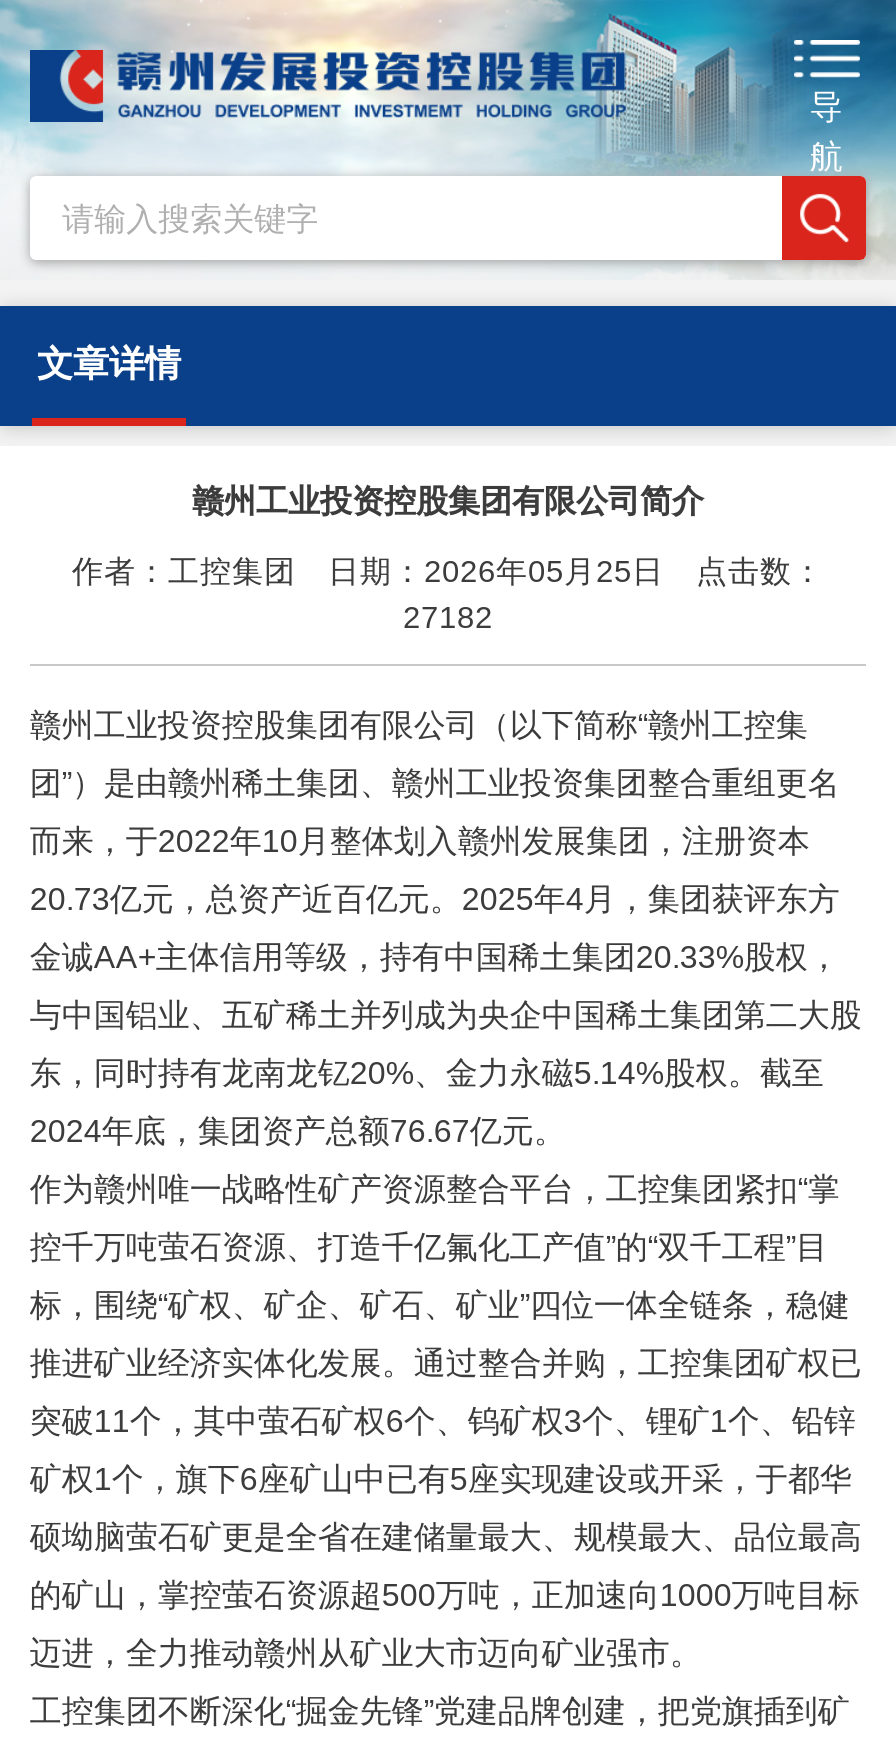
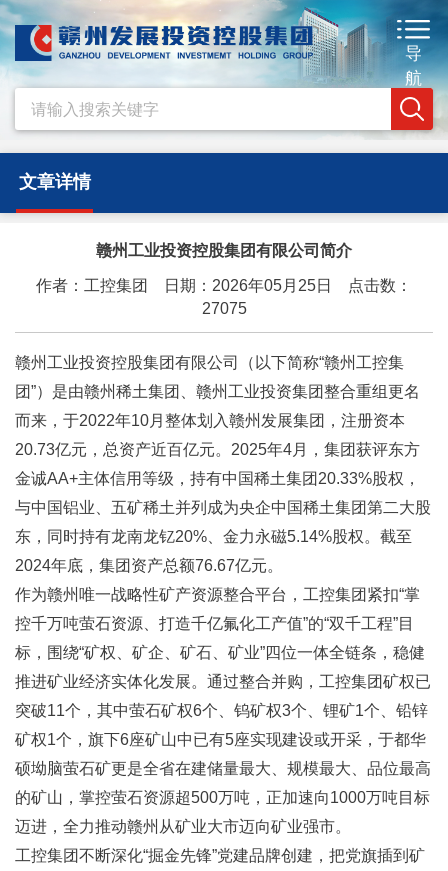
- 27182
+ 27075
